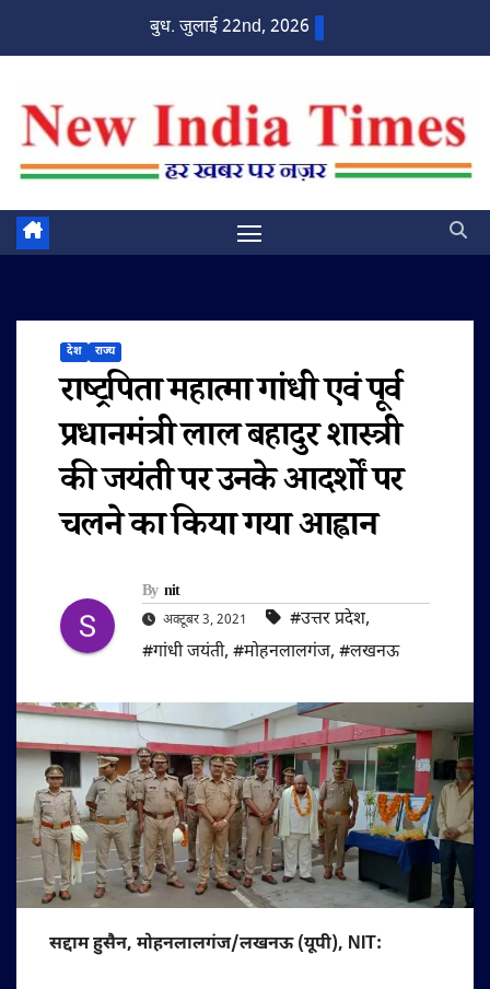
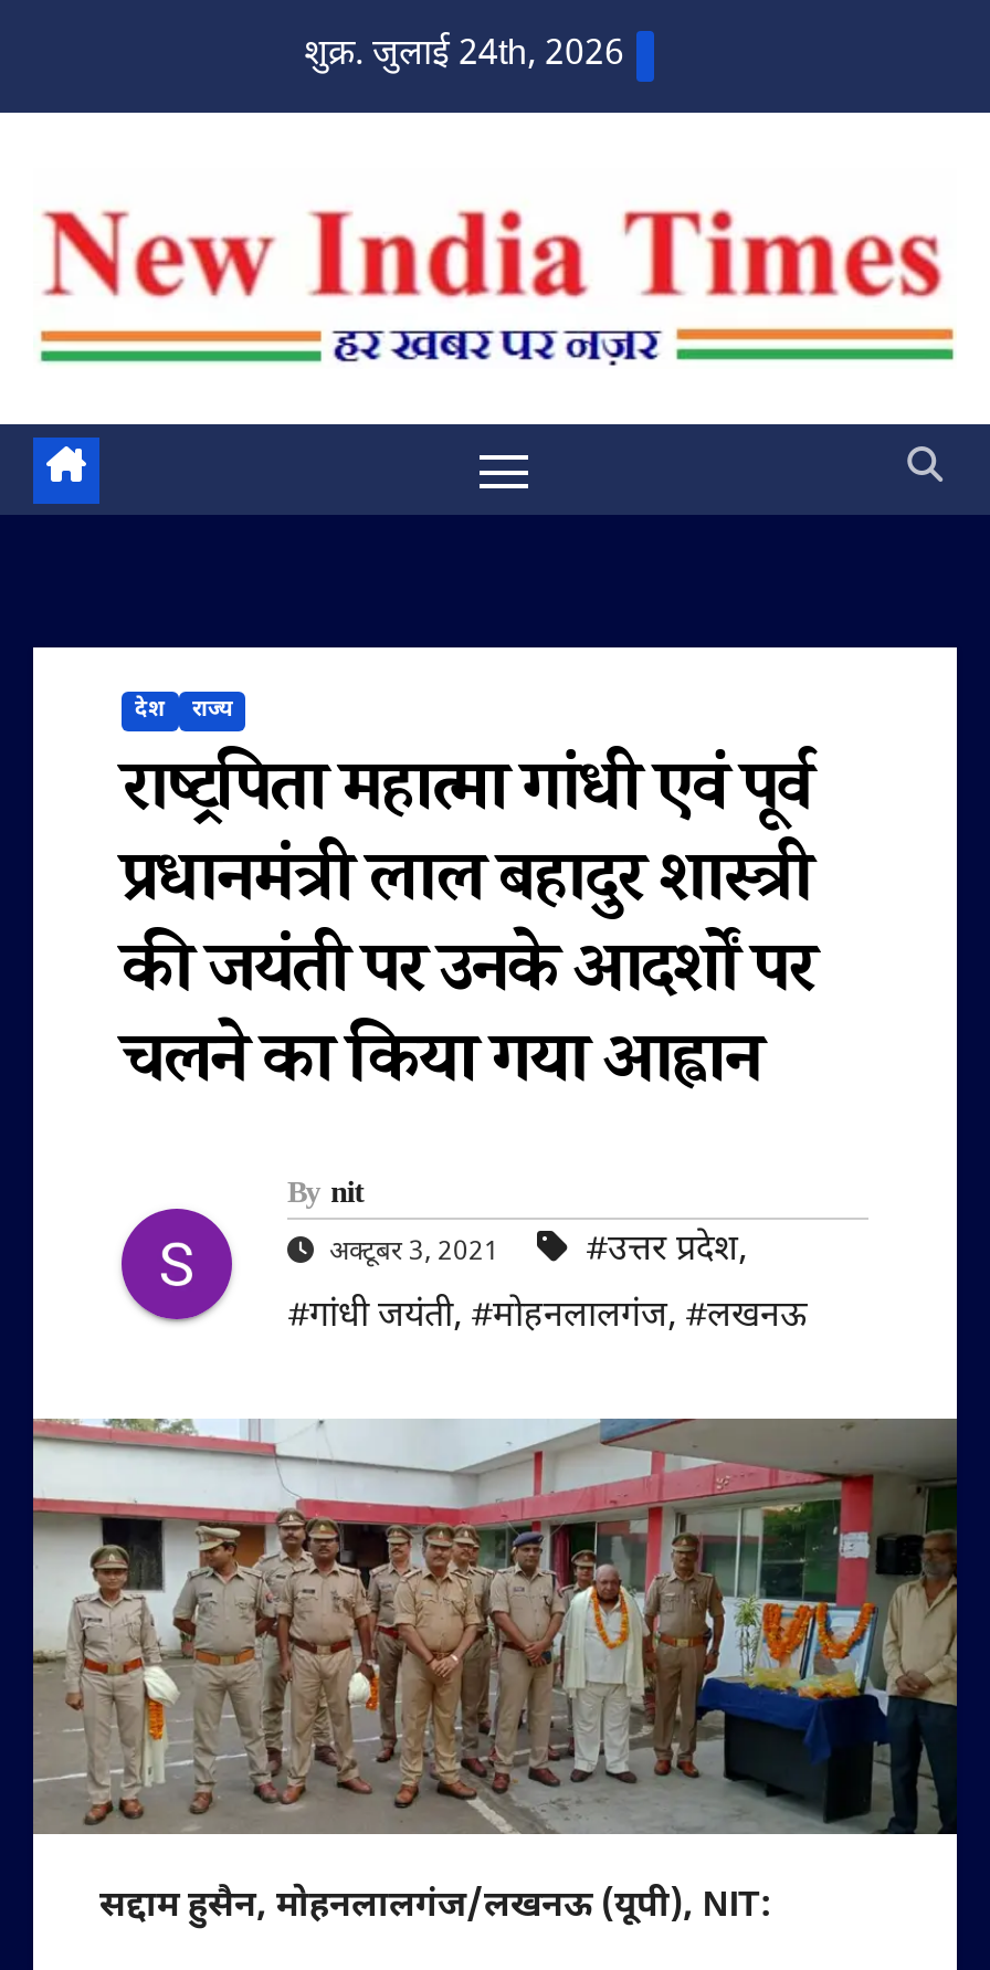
- बुध. जुलाई 22nd, 2026
+ शुक्र. जुलाई 24th, 2026
